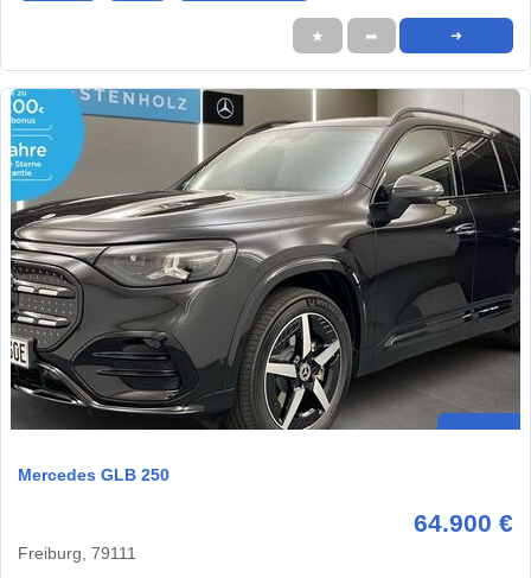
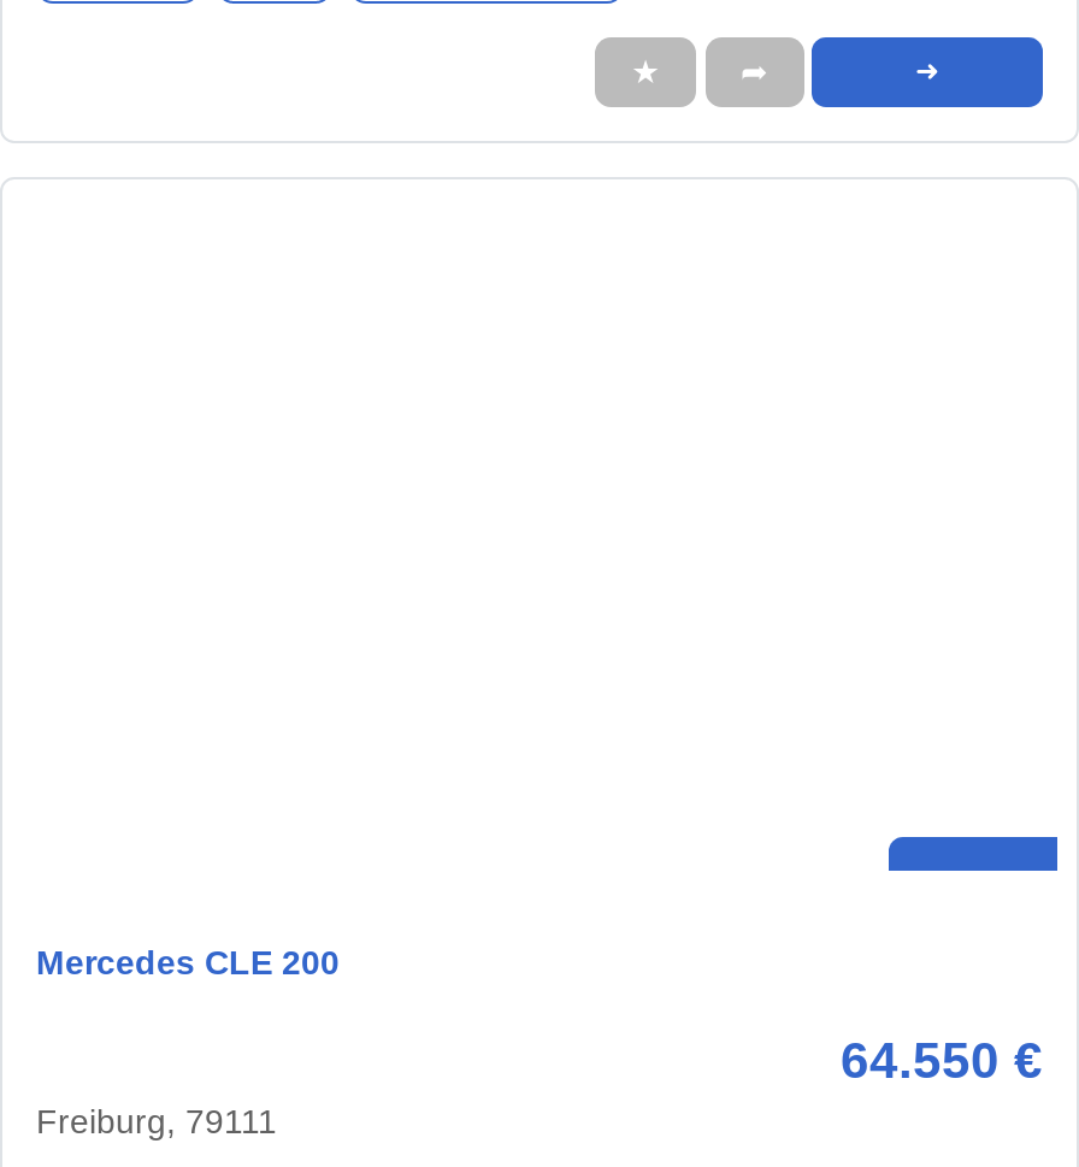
- [image]

- Mercedes GLB 250
+ Mercedes CLE 200

- 64.900 €
+ 64.550 €
